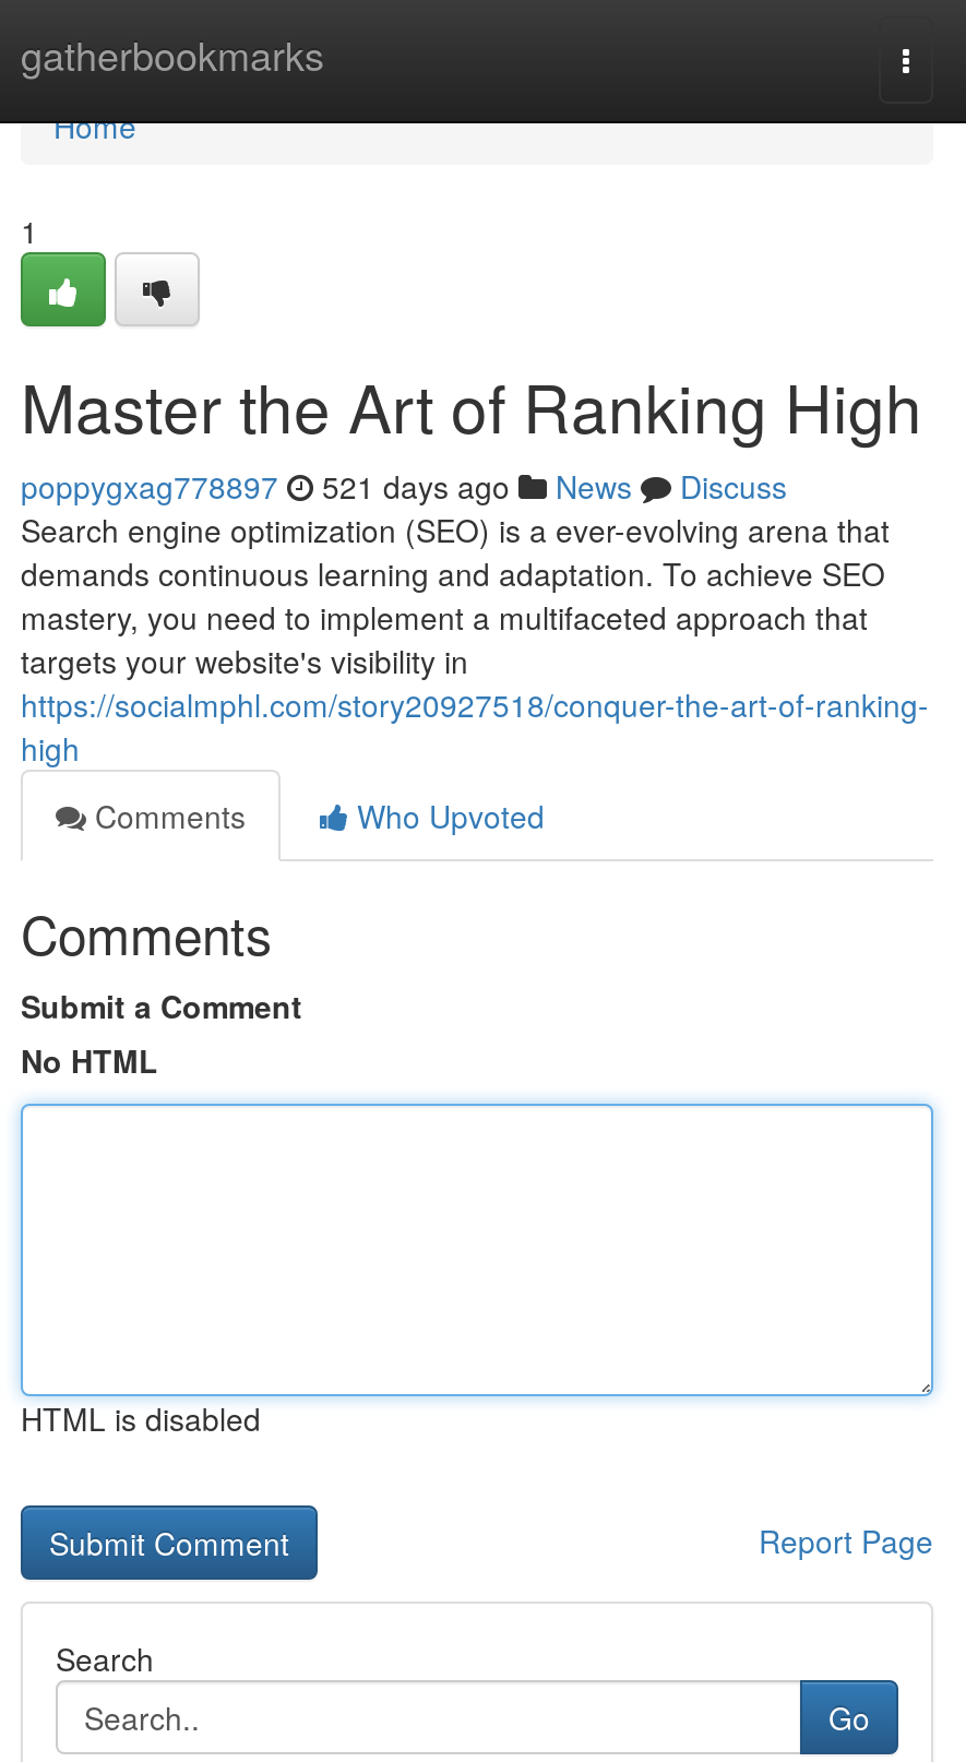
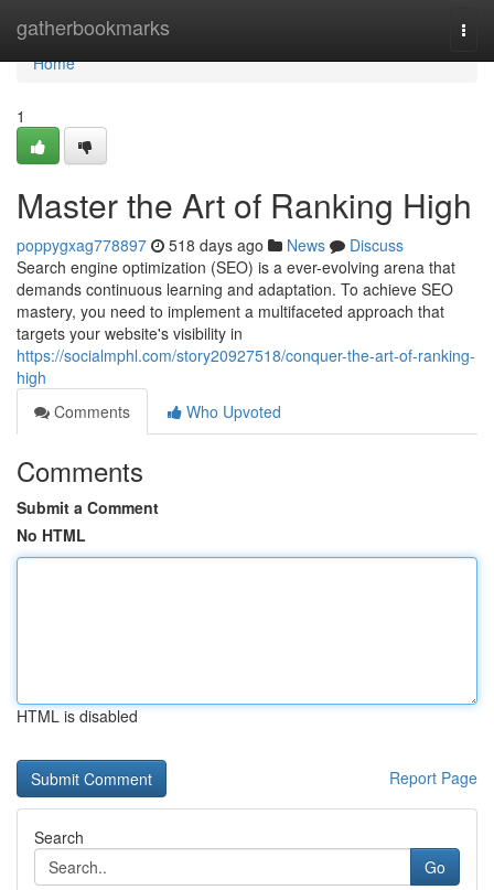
- poppygxag778897 521 days ago News Discuss
+ poppygxag778897 518 days ago News Discuss
